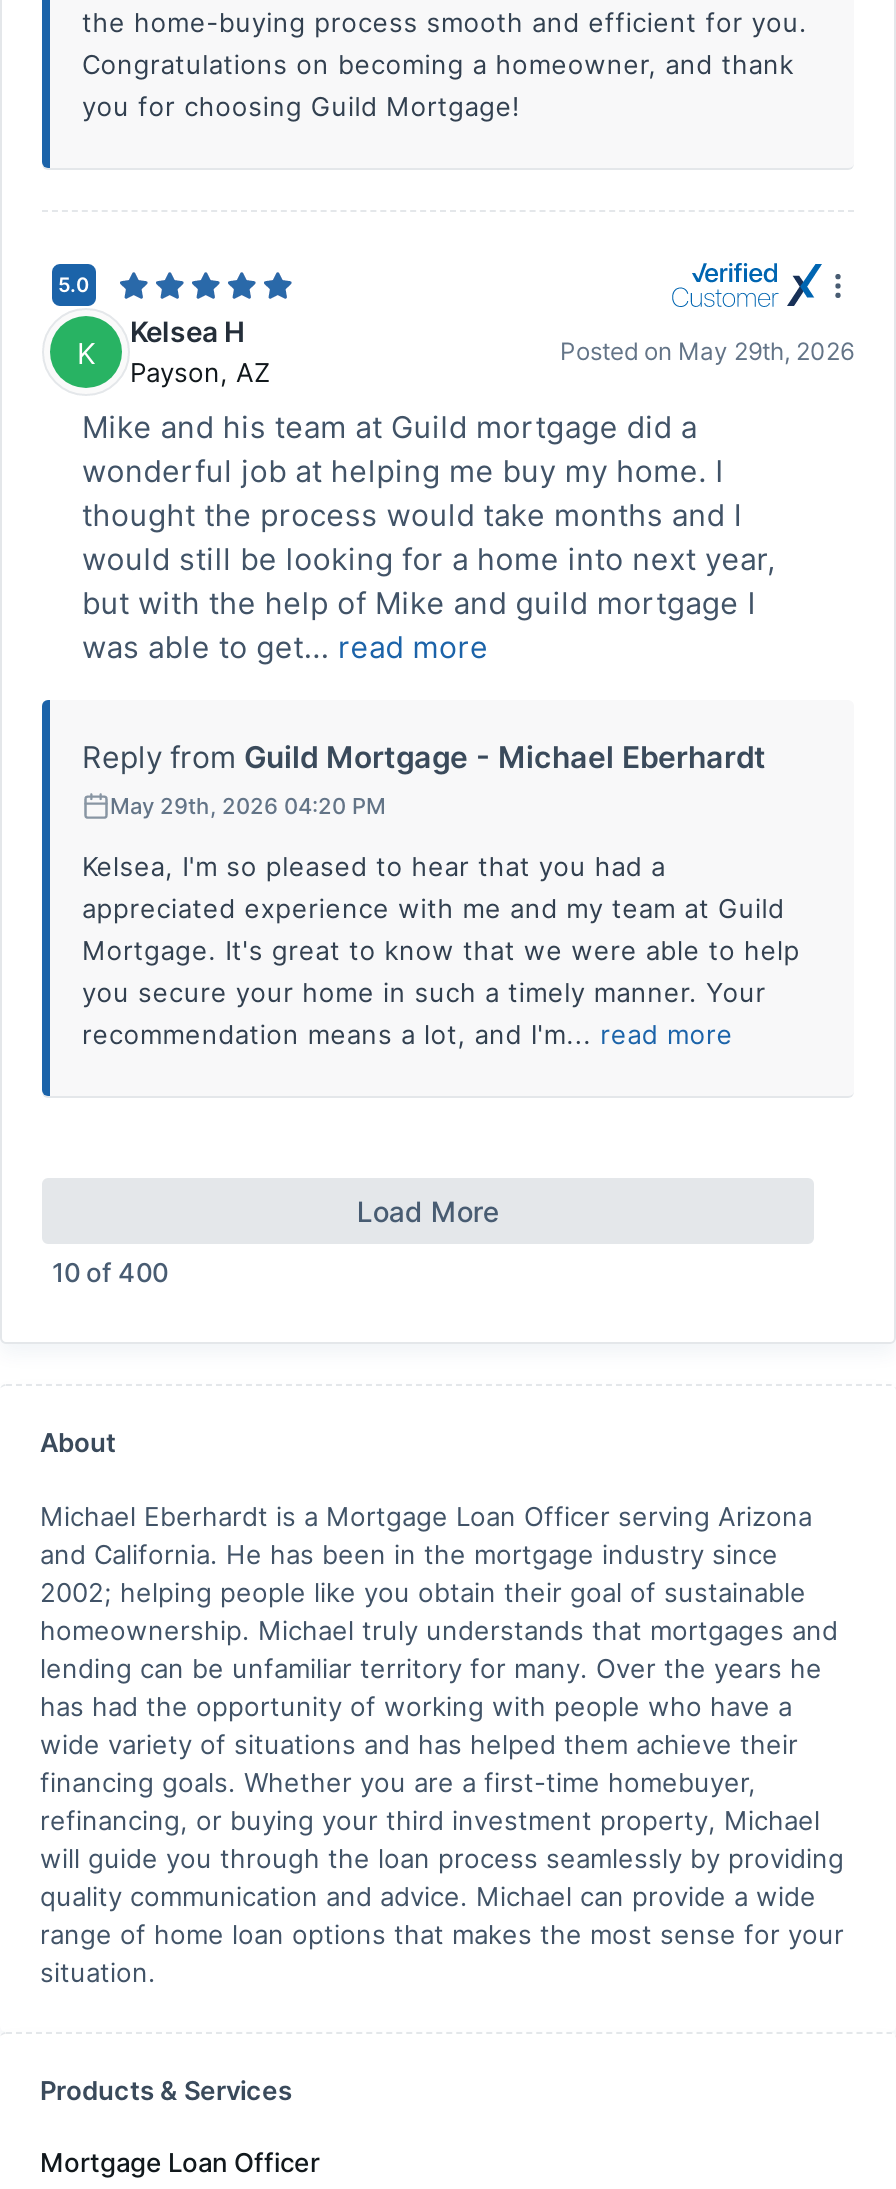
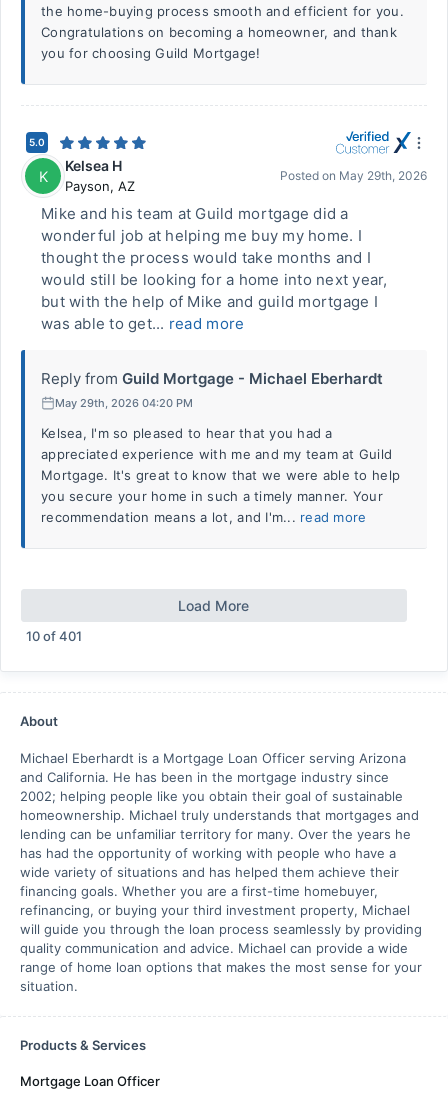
- 10 of 400
+ 10 of 401
